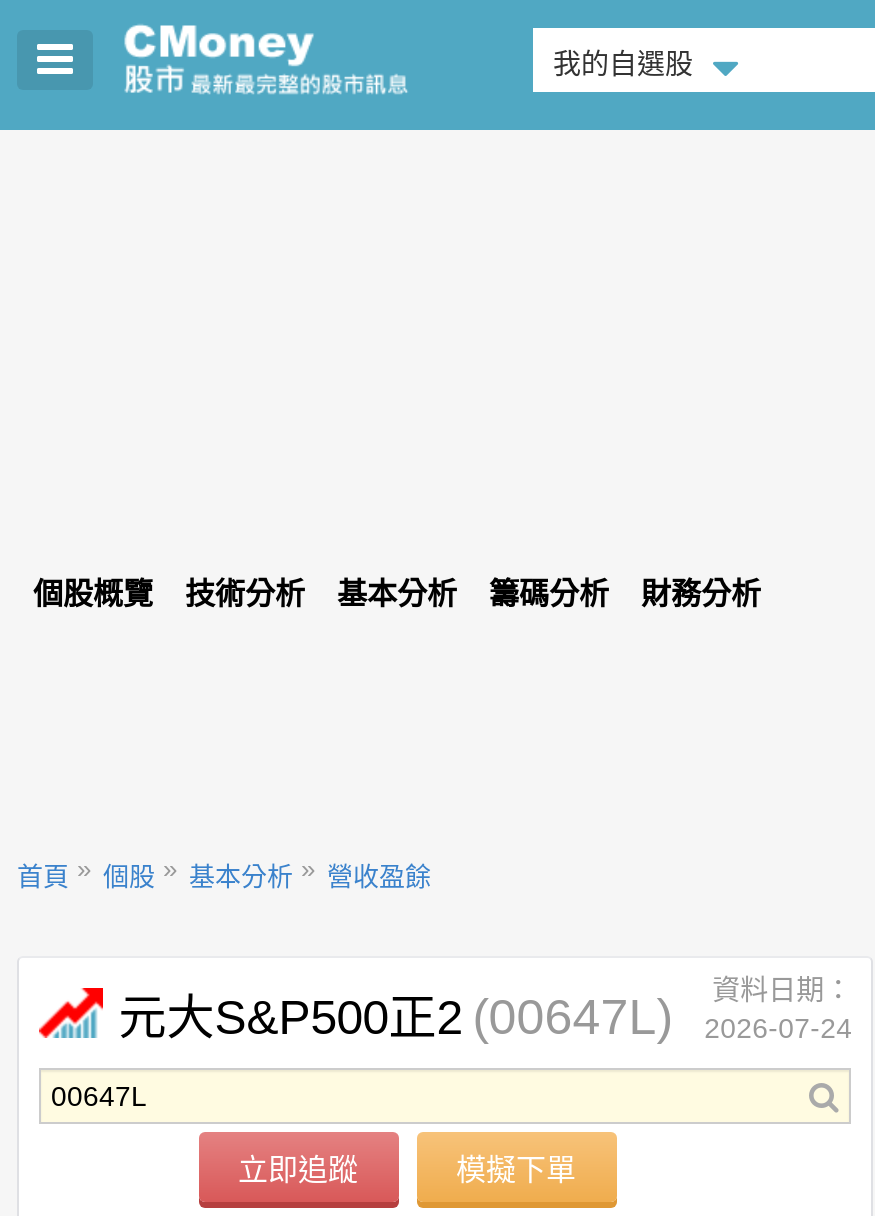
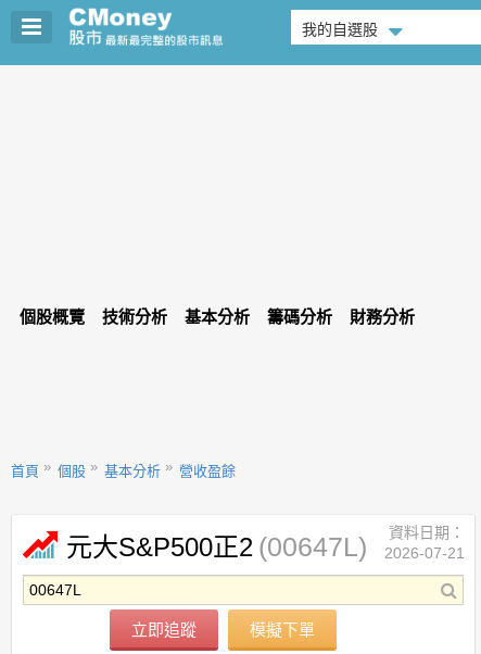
- 2026-07-24
+ 2026-07-21
